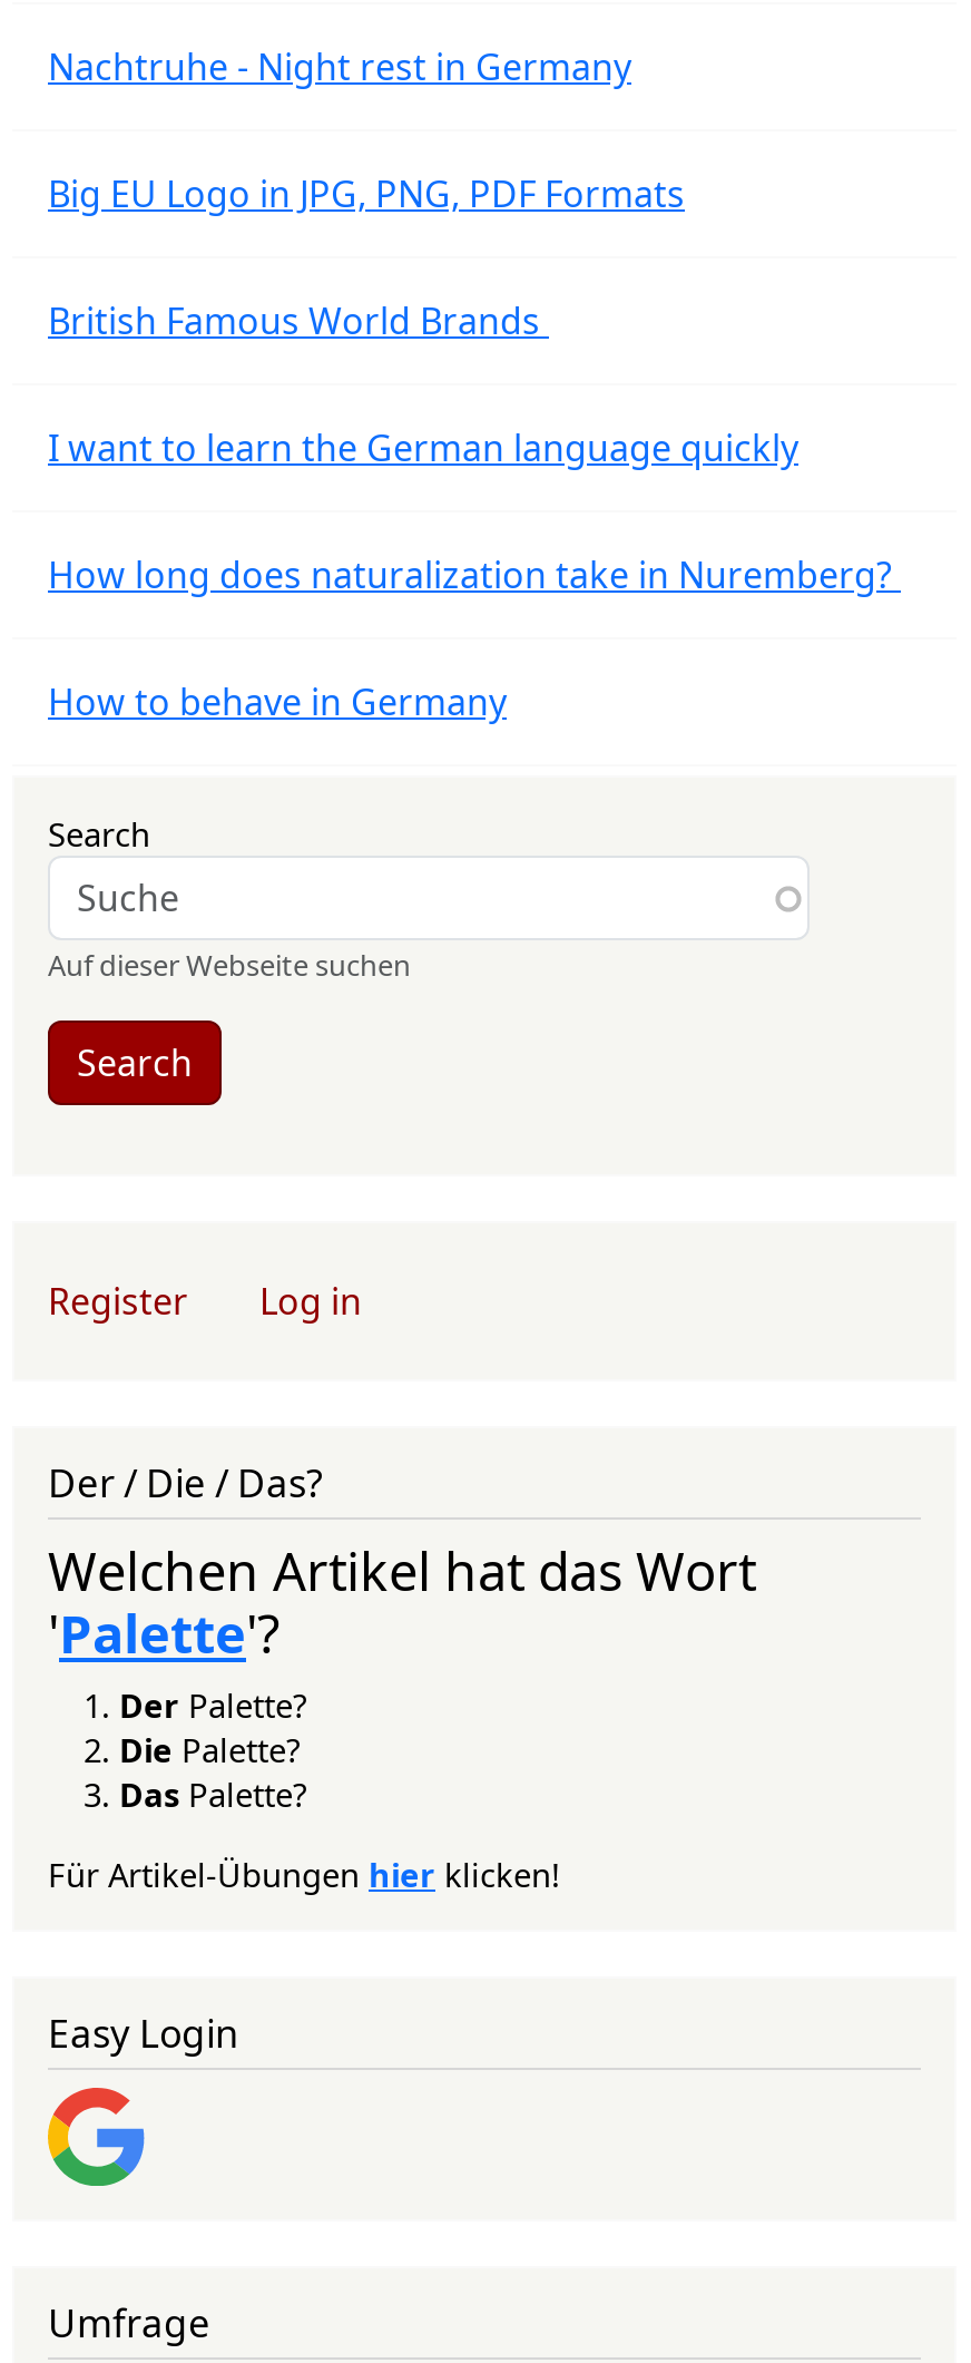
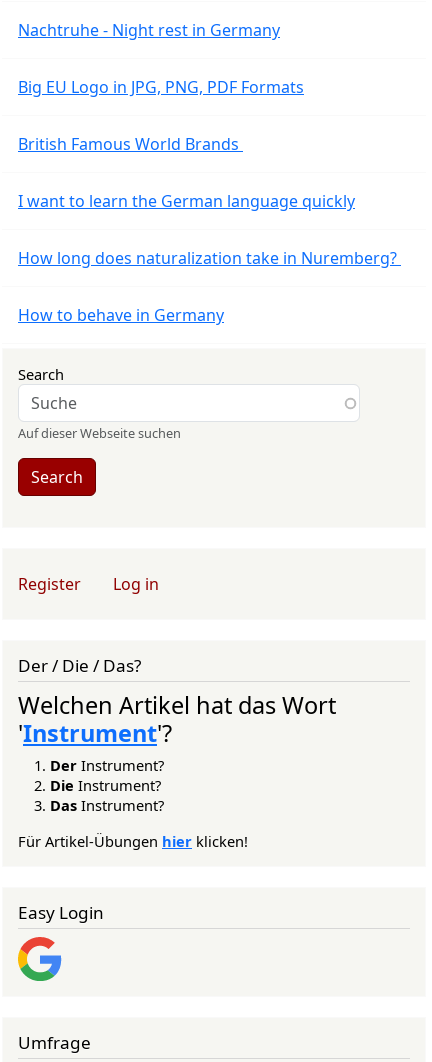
- 'Palette'?
- Der Palette?
- Die Palette?
- Das Palette?
+ 'Instrument'?
+ Der Instrument?
+ Die Instrument?
+ Das Instrument?
